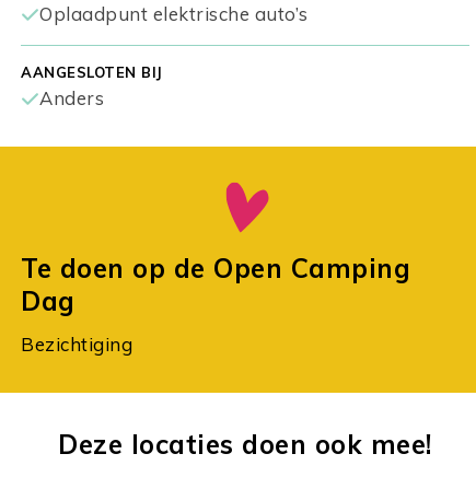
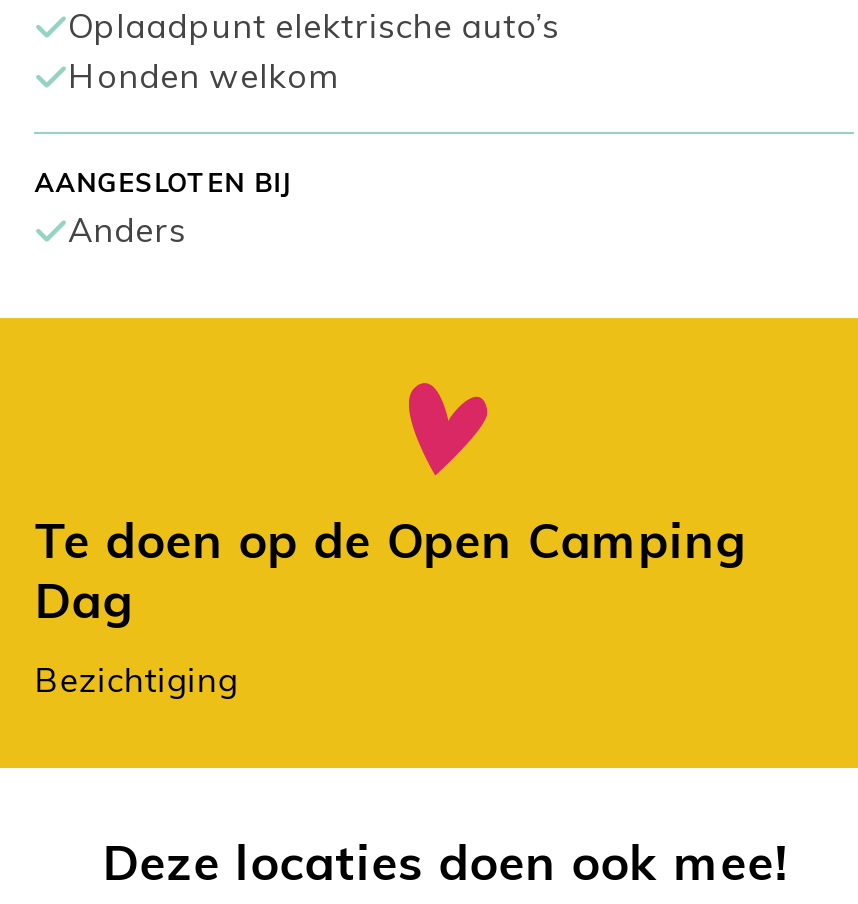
+ Honden welkom
